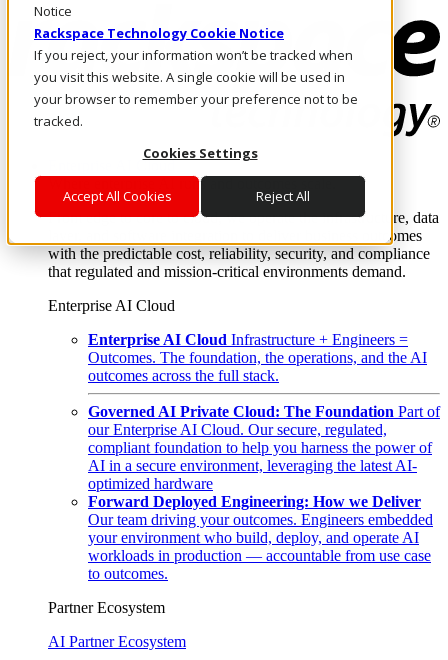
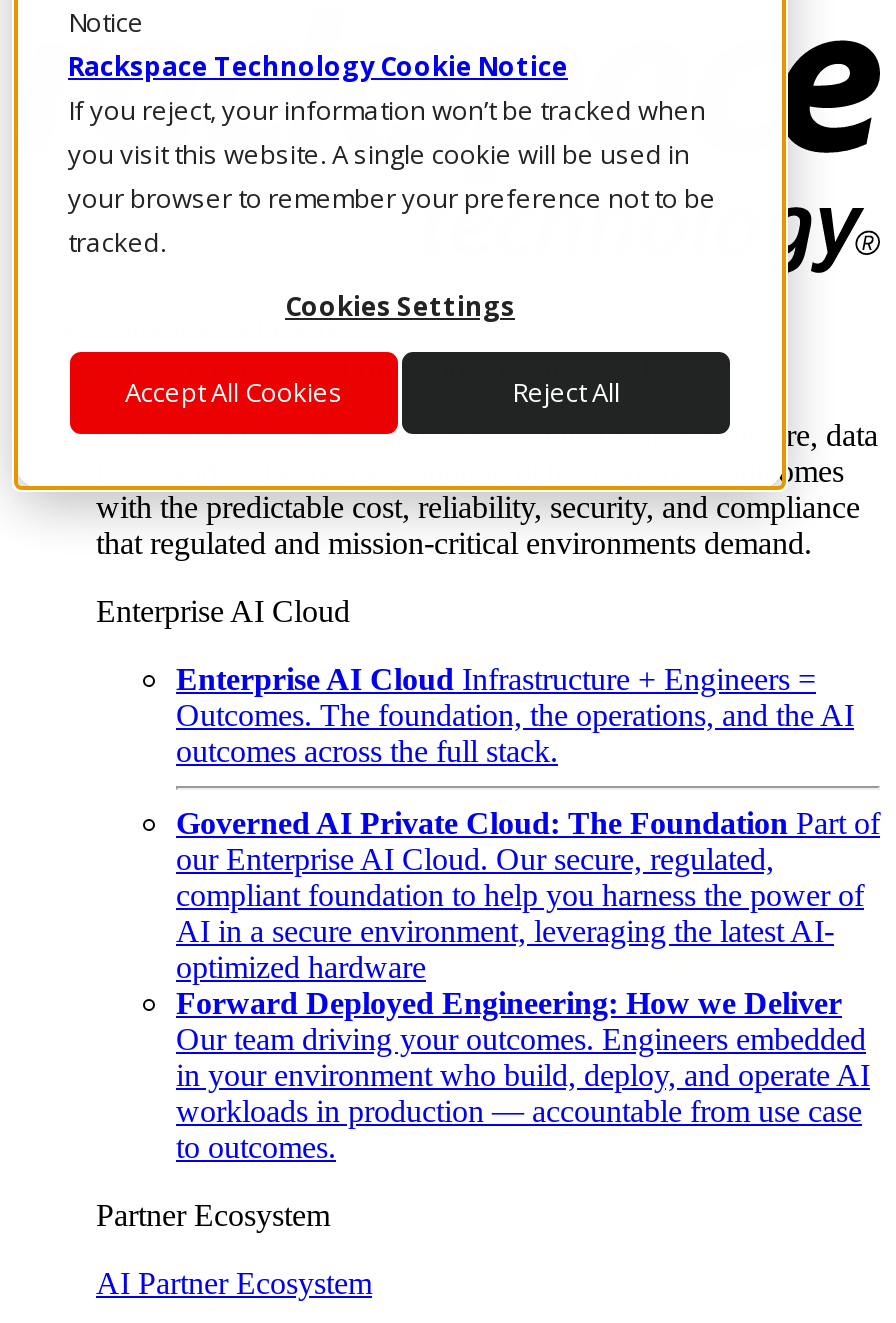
- your environment who build, deploy, and operate AI
+ in your environment who build, deploy, and operate AI
